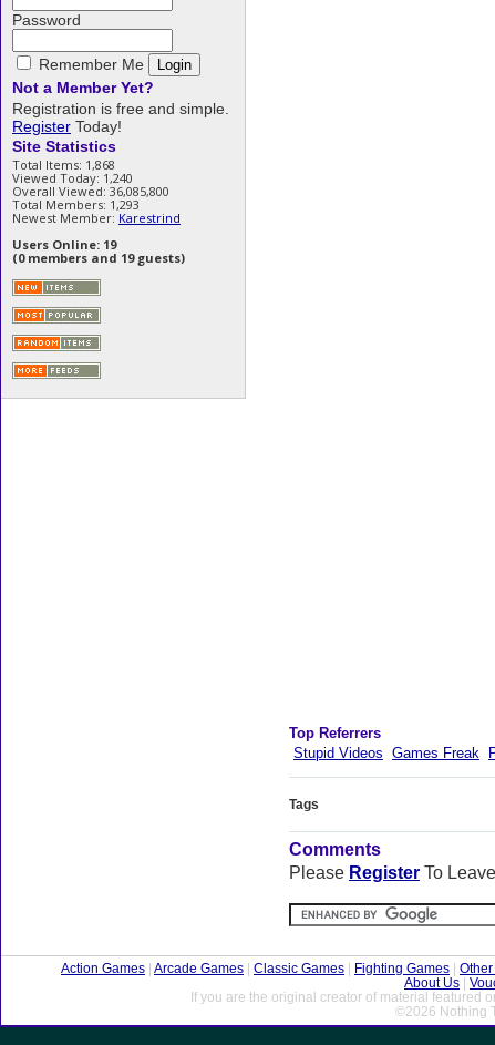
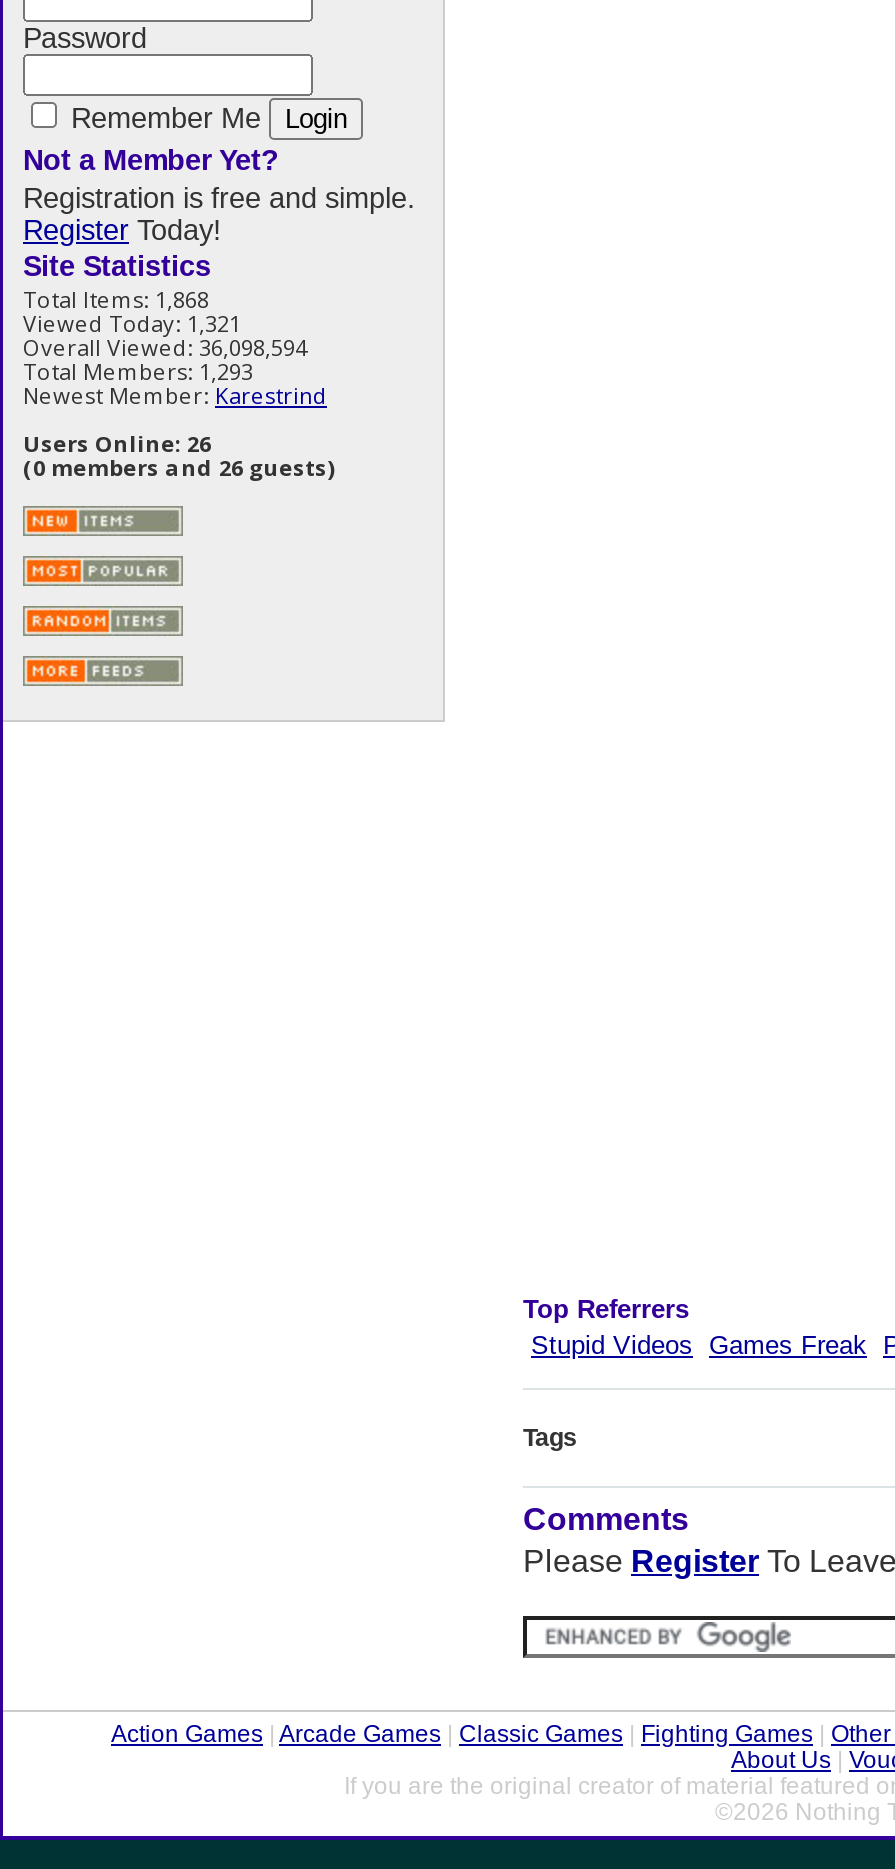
- Viewed Today: 1,240
+ Viewed Today: 1,321

- Overall Viewed: 36,085,800
+ Overall Viewed: 36,098,594

- Users Online: 19
+ Users Online: 26

- (0 members and 19 guests)
+ (0 members and 26 guests)
